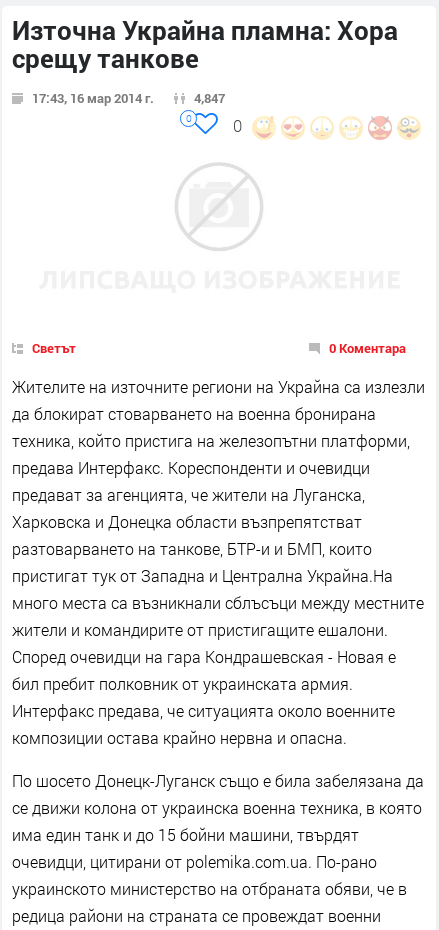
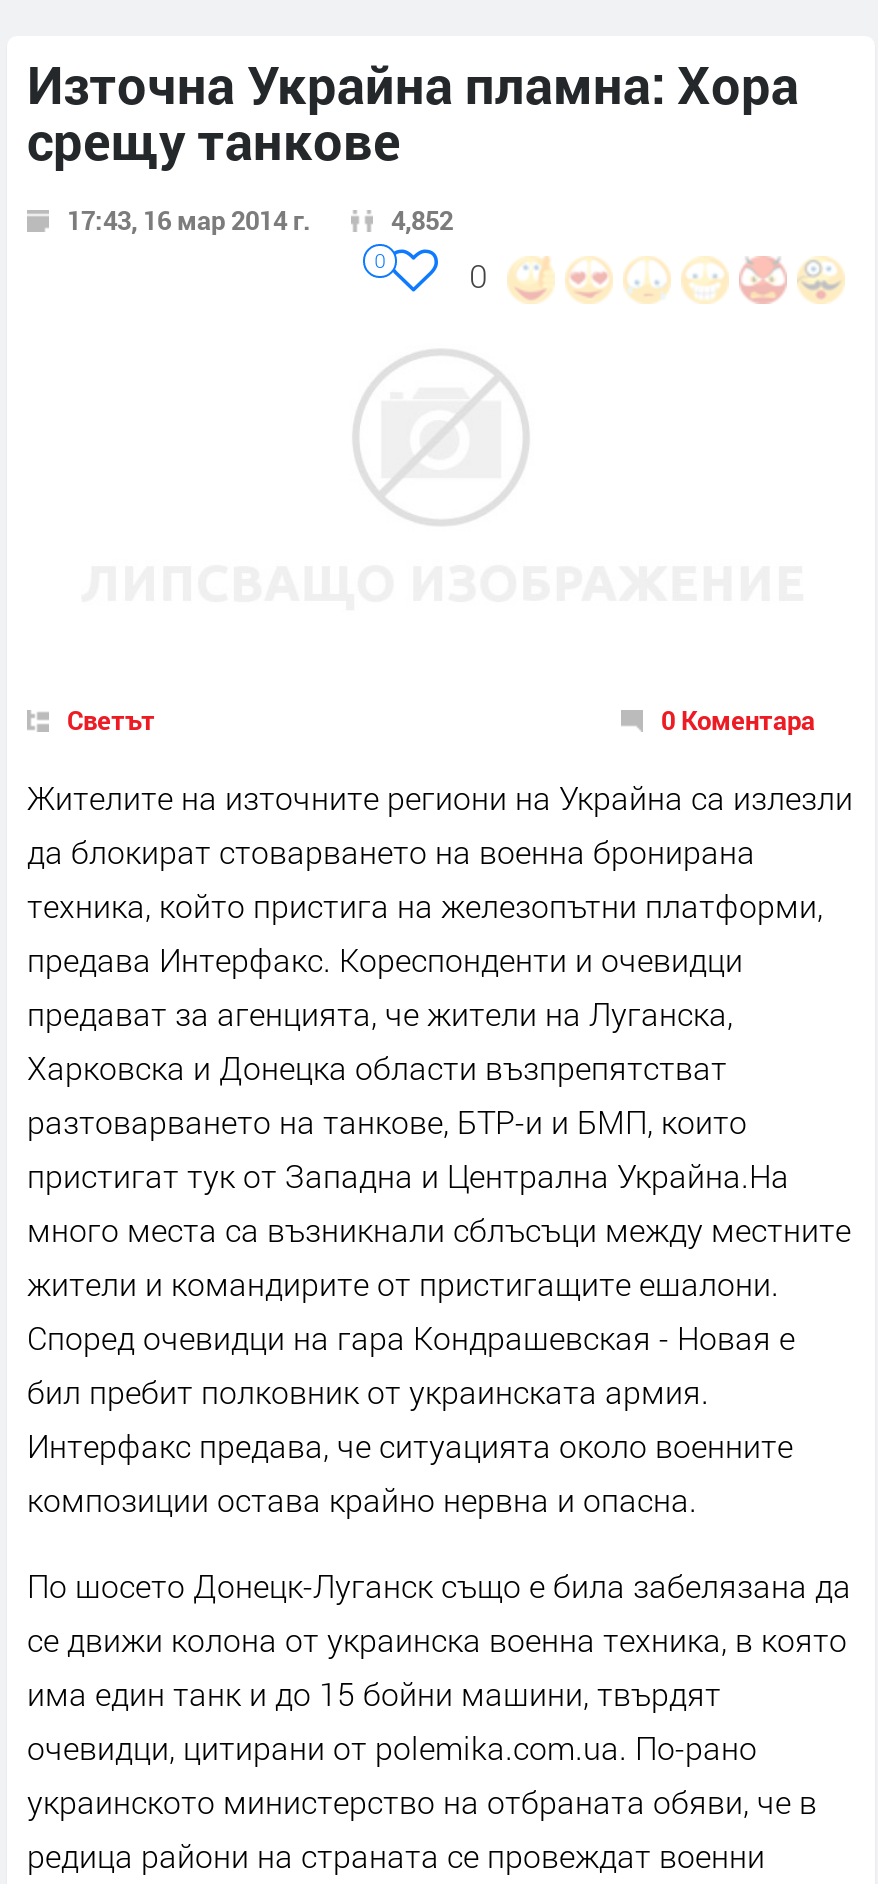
- 4,847
+ 4,852
